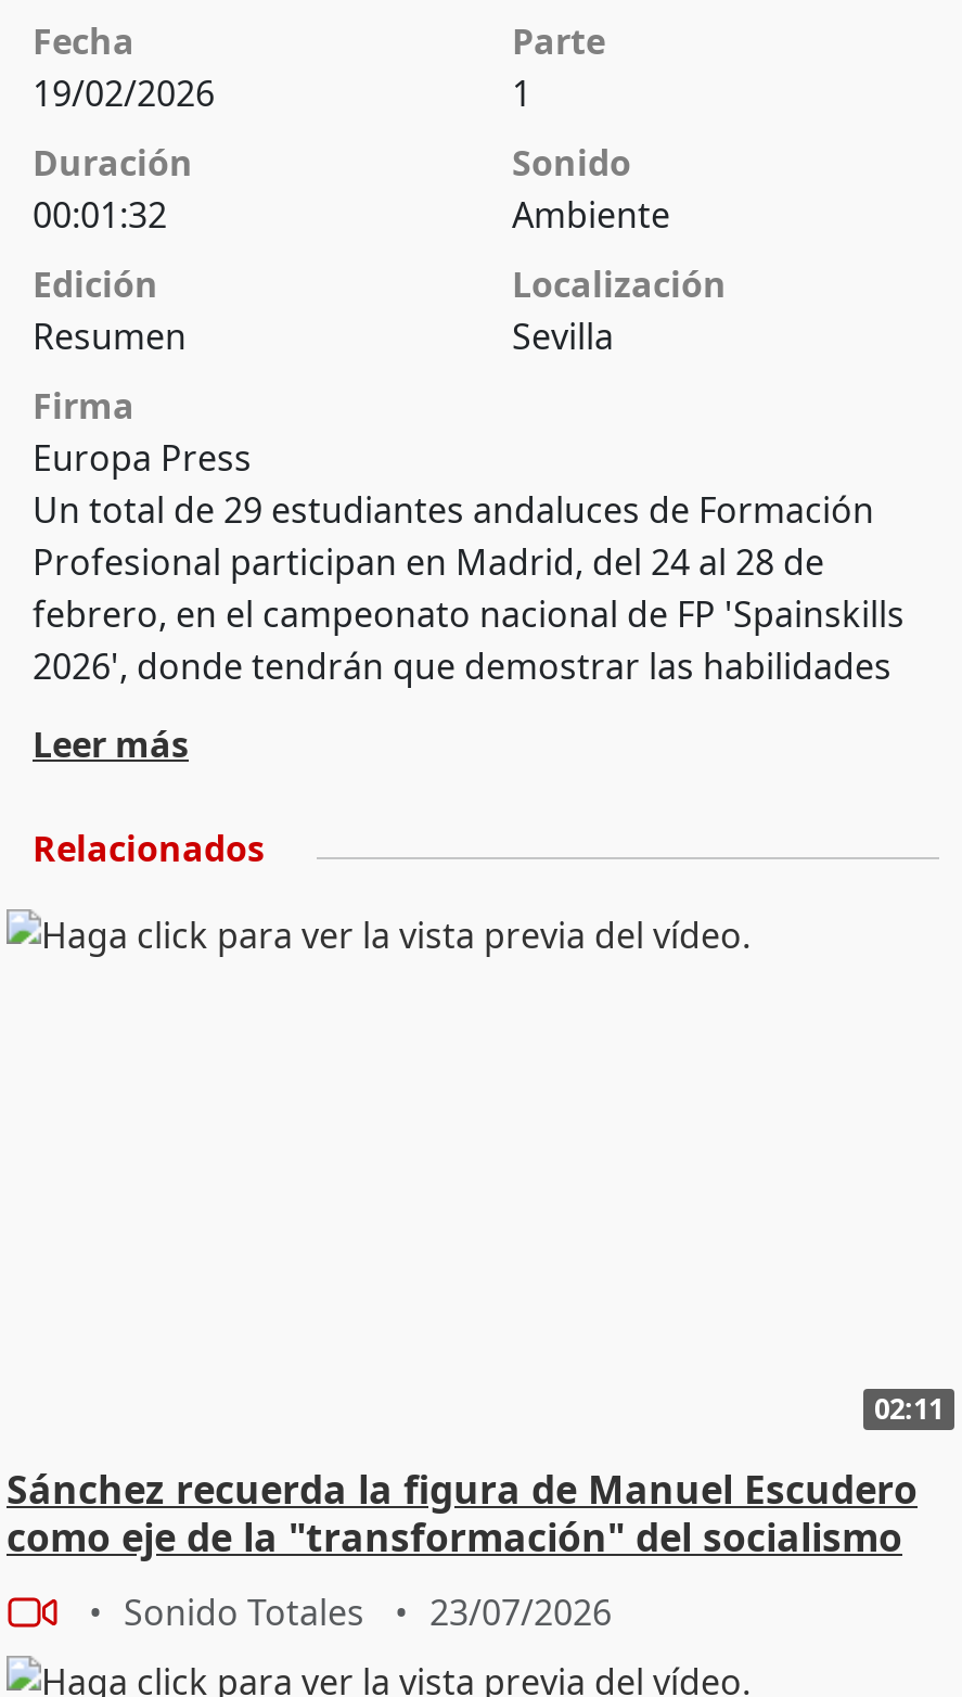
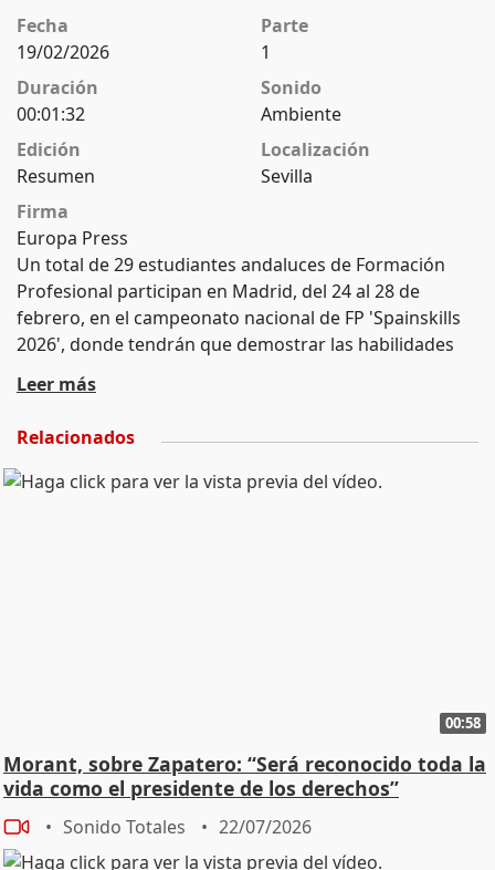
- 02:11
+ 00:58

- Sánchez recuerda la figura de Manuel Escudero
- como eje de la "transformación" del socialismo
+ Morant, sobre Zapatero: “Será reconocido toda la
+ vida como el presidente de los derechos”

- Sonido Totales 23/07/2026
+ Sonido Totales 22/07/2026
